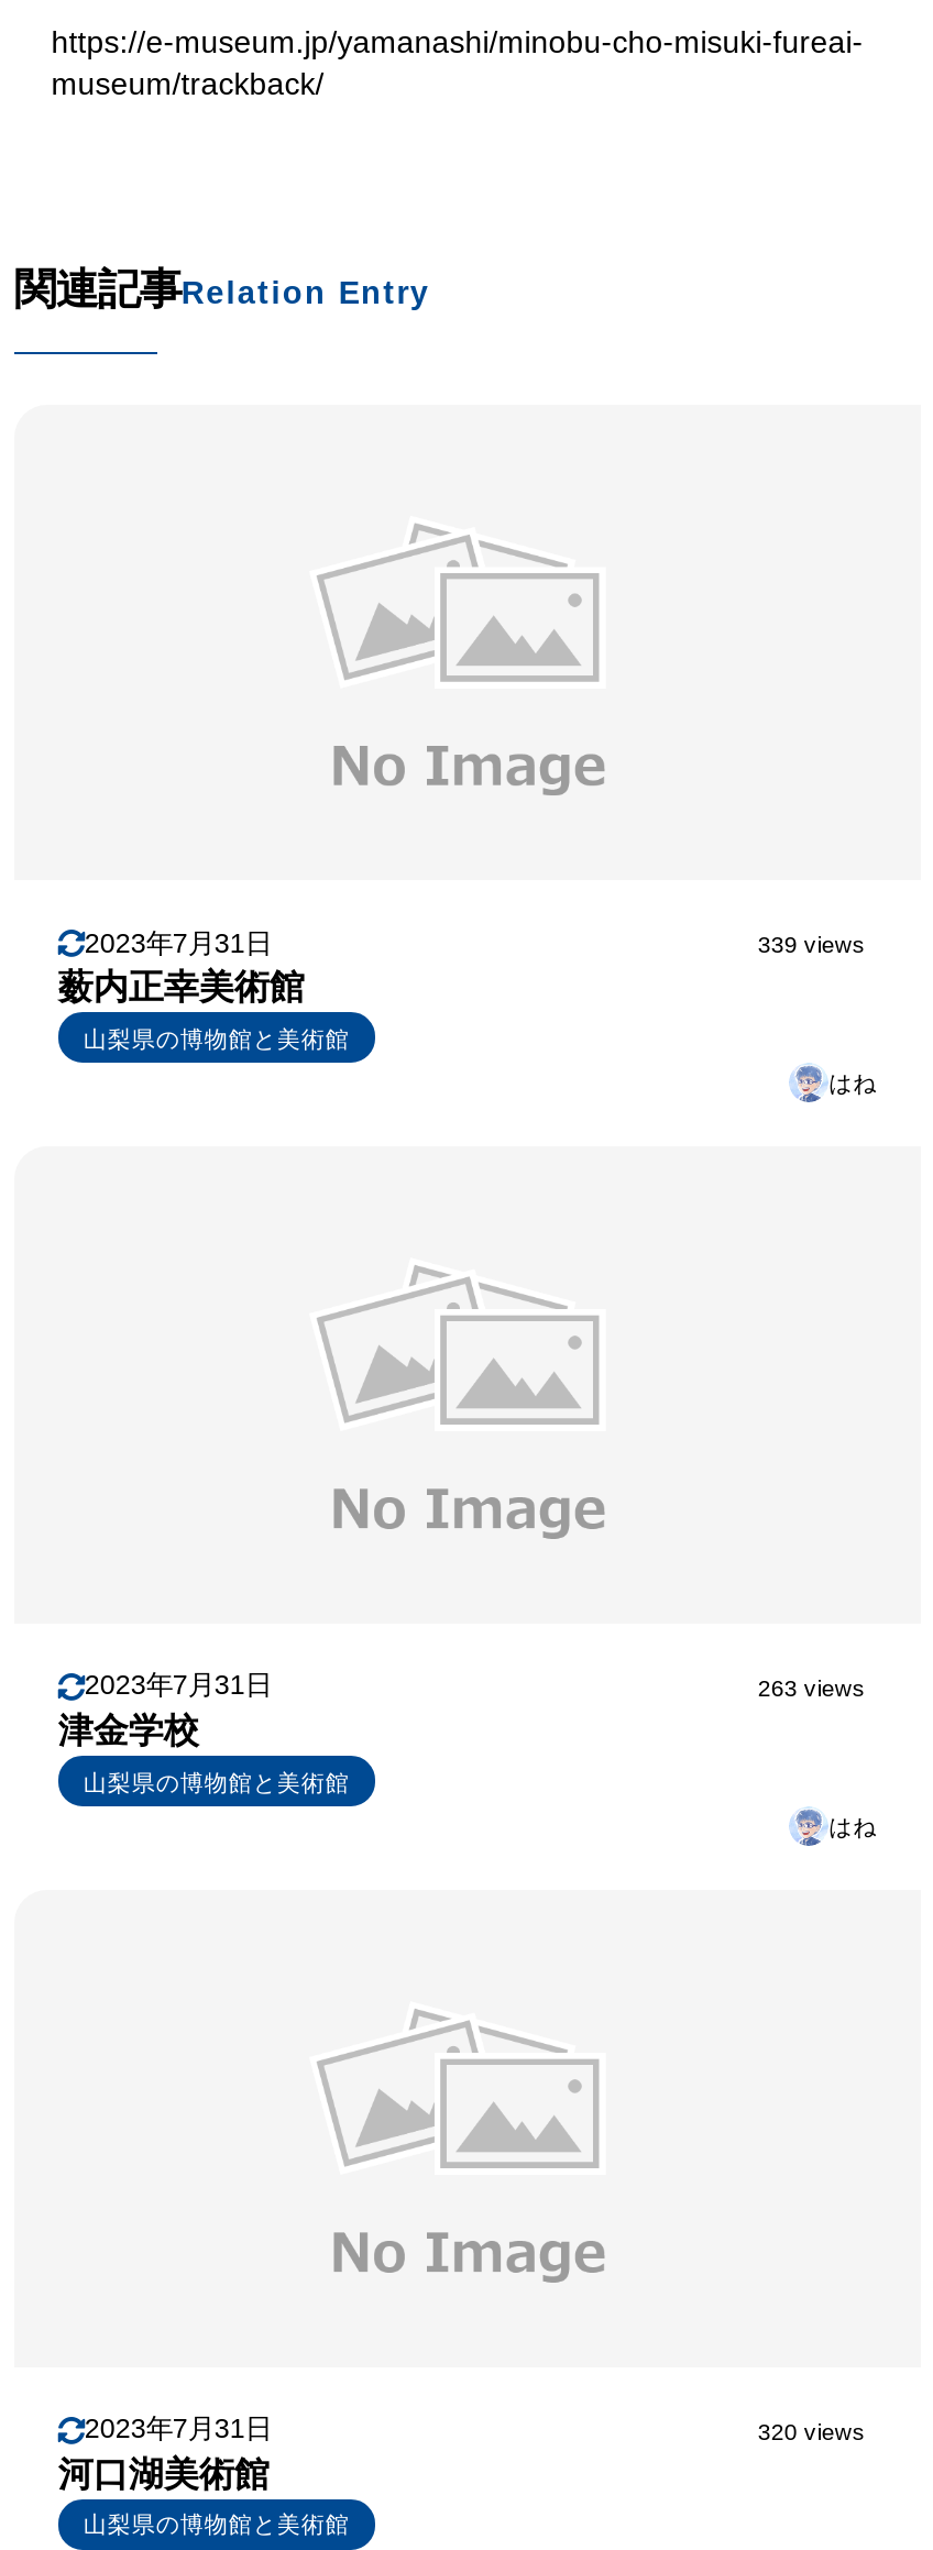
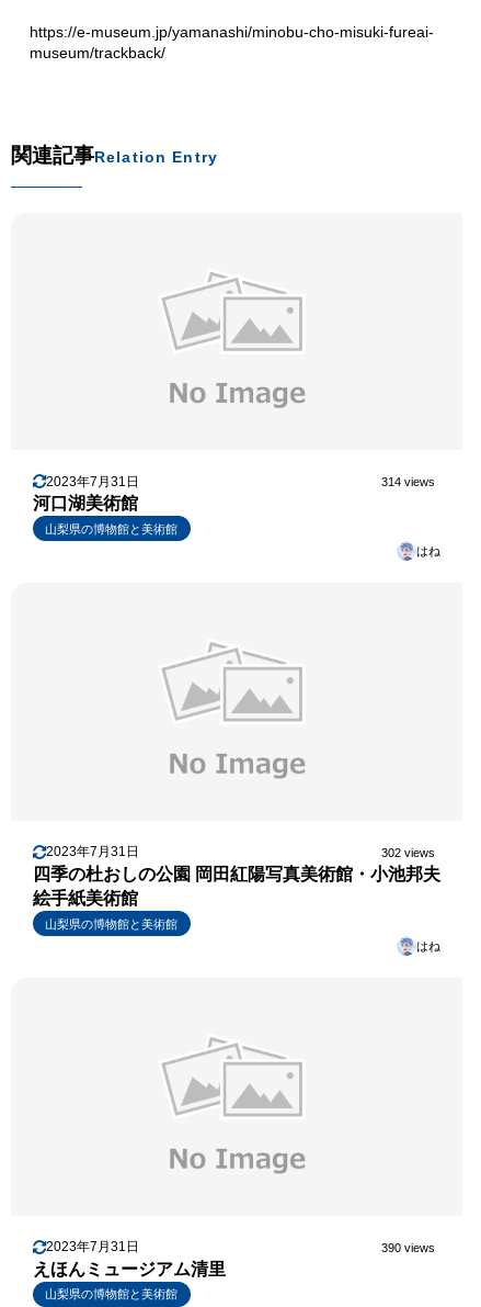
- 339 views
- 薮内正幸美術館
+ 314 views

- 263 views
- 津金学校
+ 302 views
+ 四季の杜おしの公園 岡田紅陽写真美術館・小池邦夫
+ 絵手紙美術館

- 320 views
+ 390 views
+ えほんミュージアム清里

moved up: 河口湖美術館
